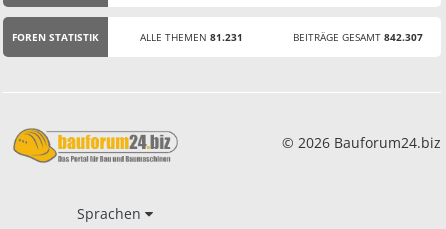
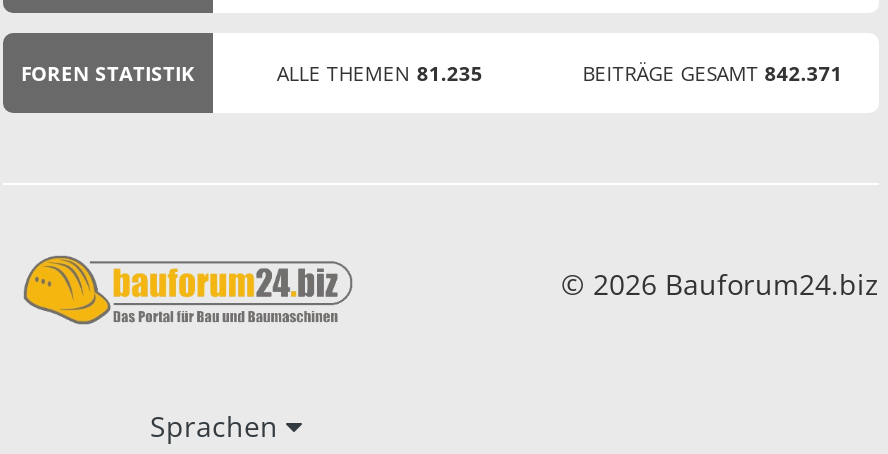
- ALLE THEMEN 81.231
+ ALLE THEMEN 81.235

- BEITRÄGE GESAMT 842.307
+ BEITRÄGE GESAMT 842.371
